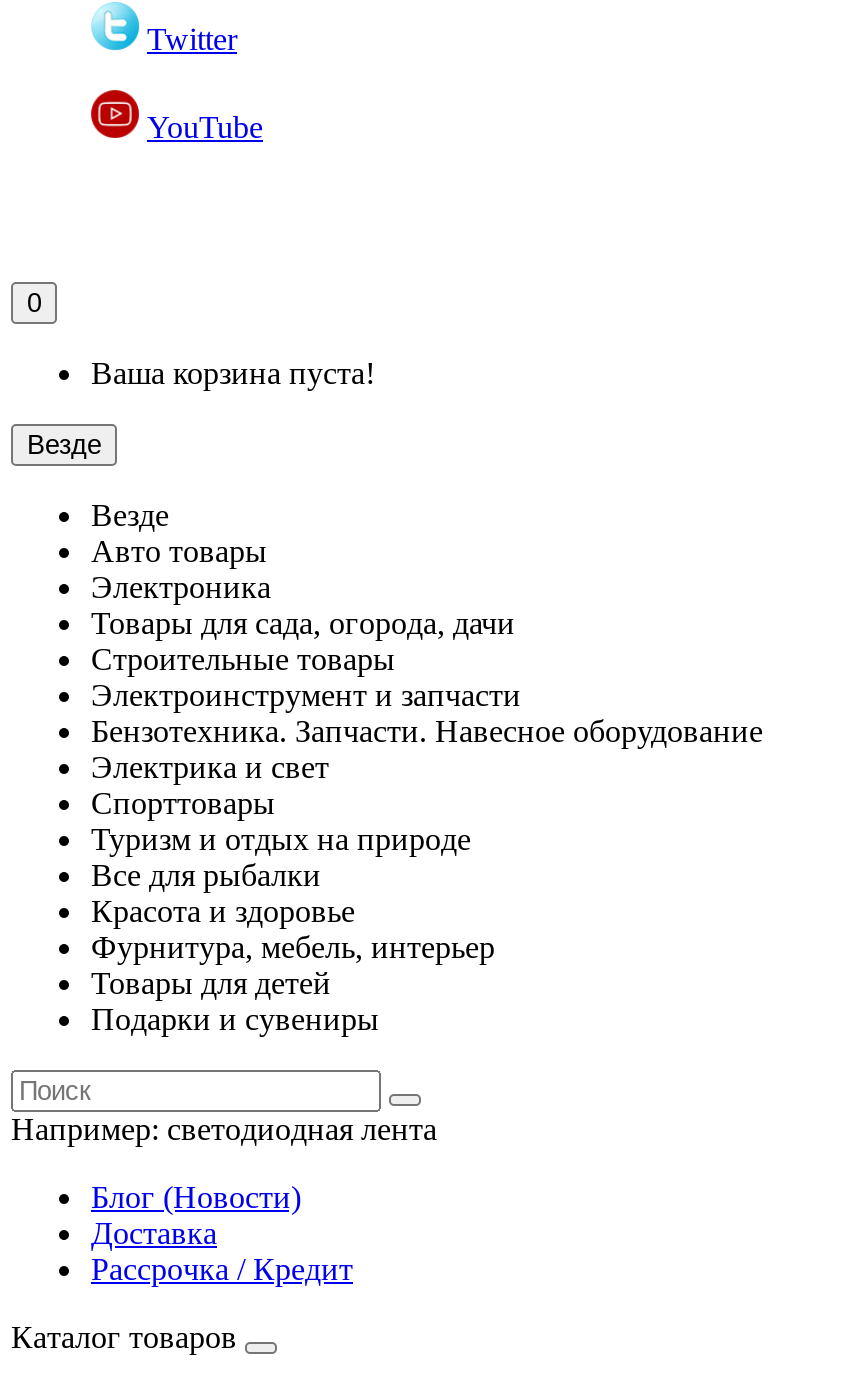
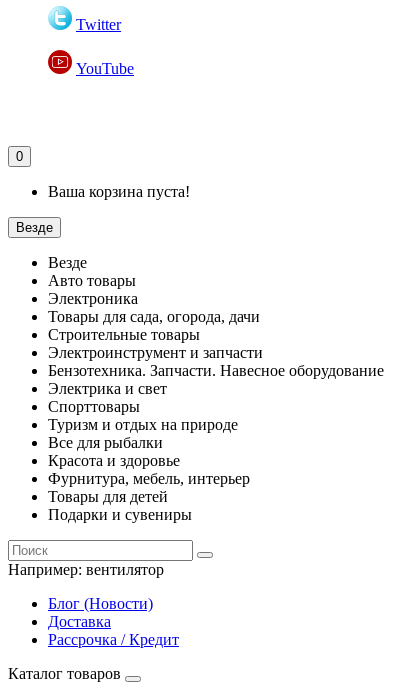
- Например:светодиодная лента
+ Например:вентилятор
